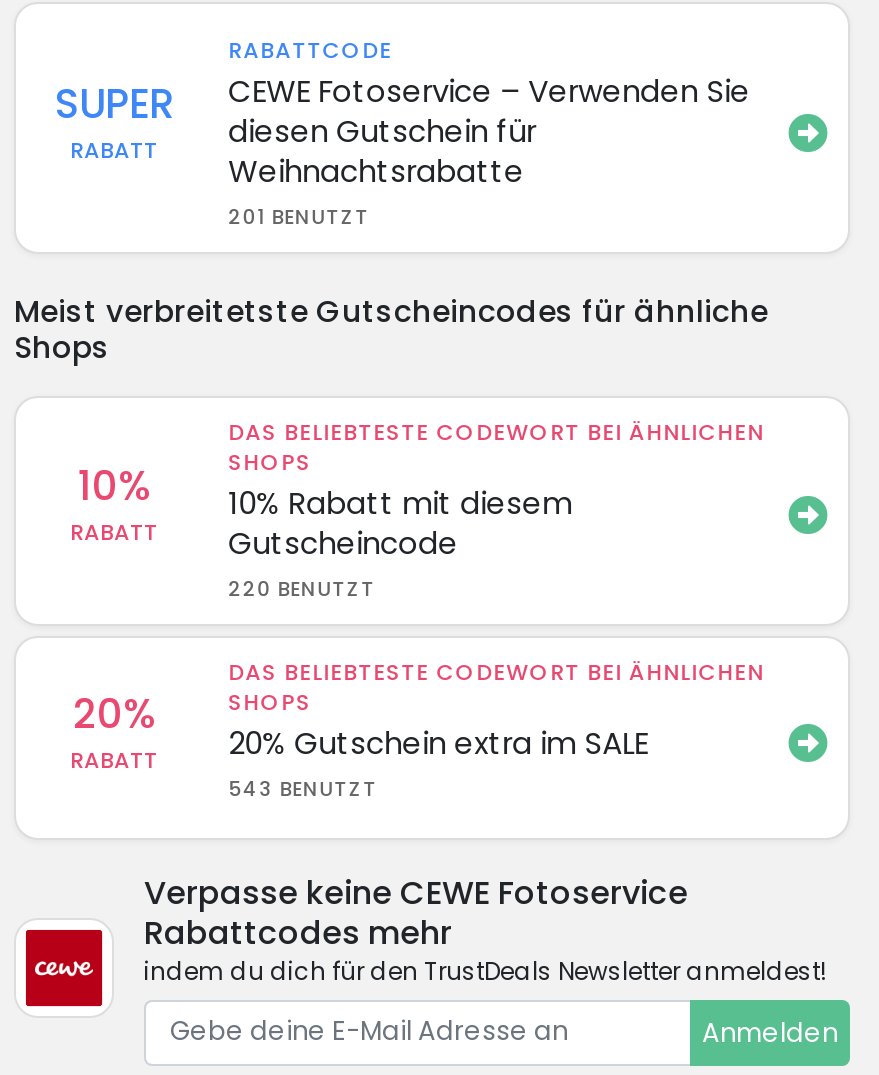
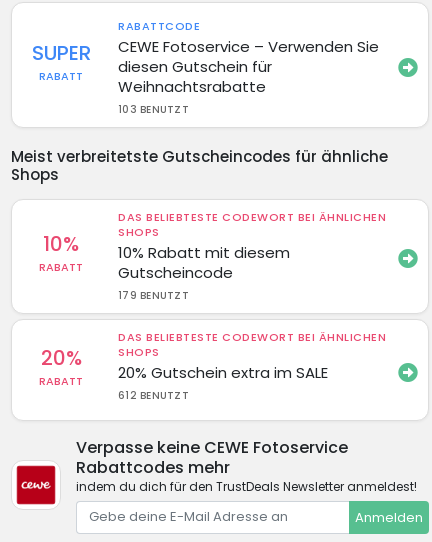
- 201 BENUTZT
+ 103 BENUTZT

- 220 BENUTZT
+ 179 BENUTZT

- 543 BENUTZT
+ 612 BENUTZT
